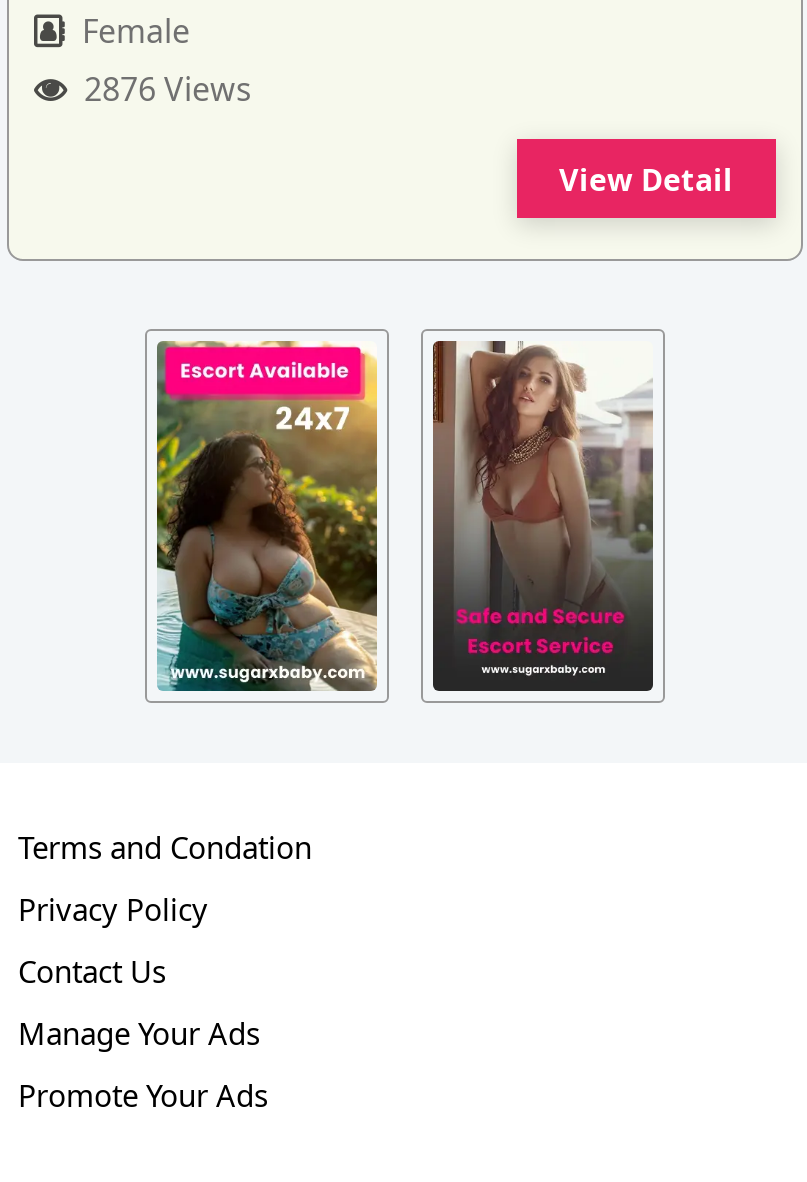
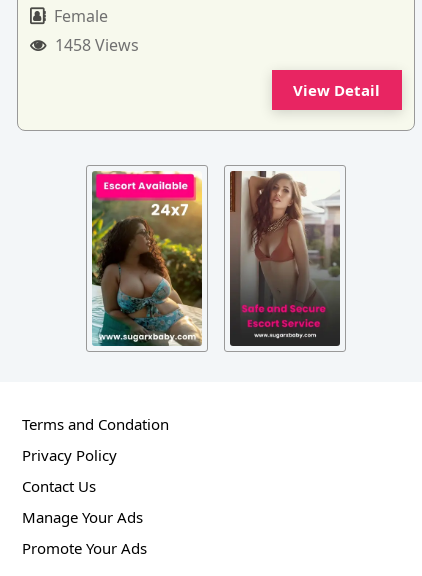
- 2876 Views
+ 1458 Views
